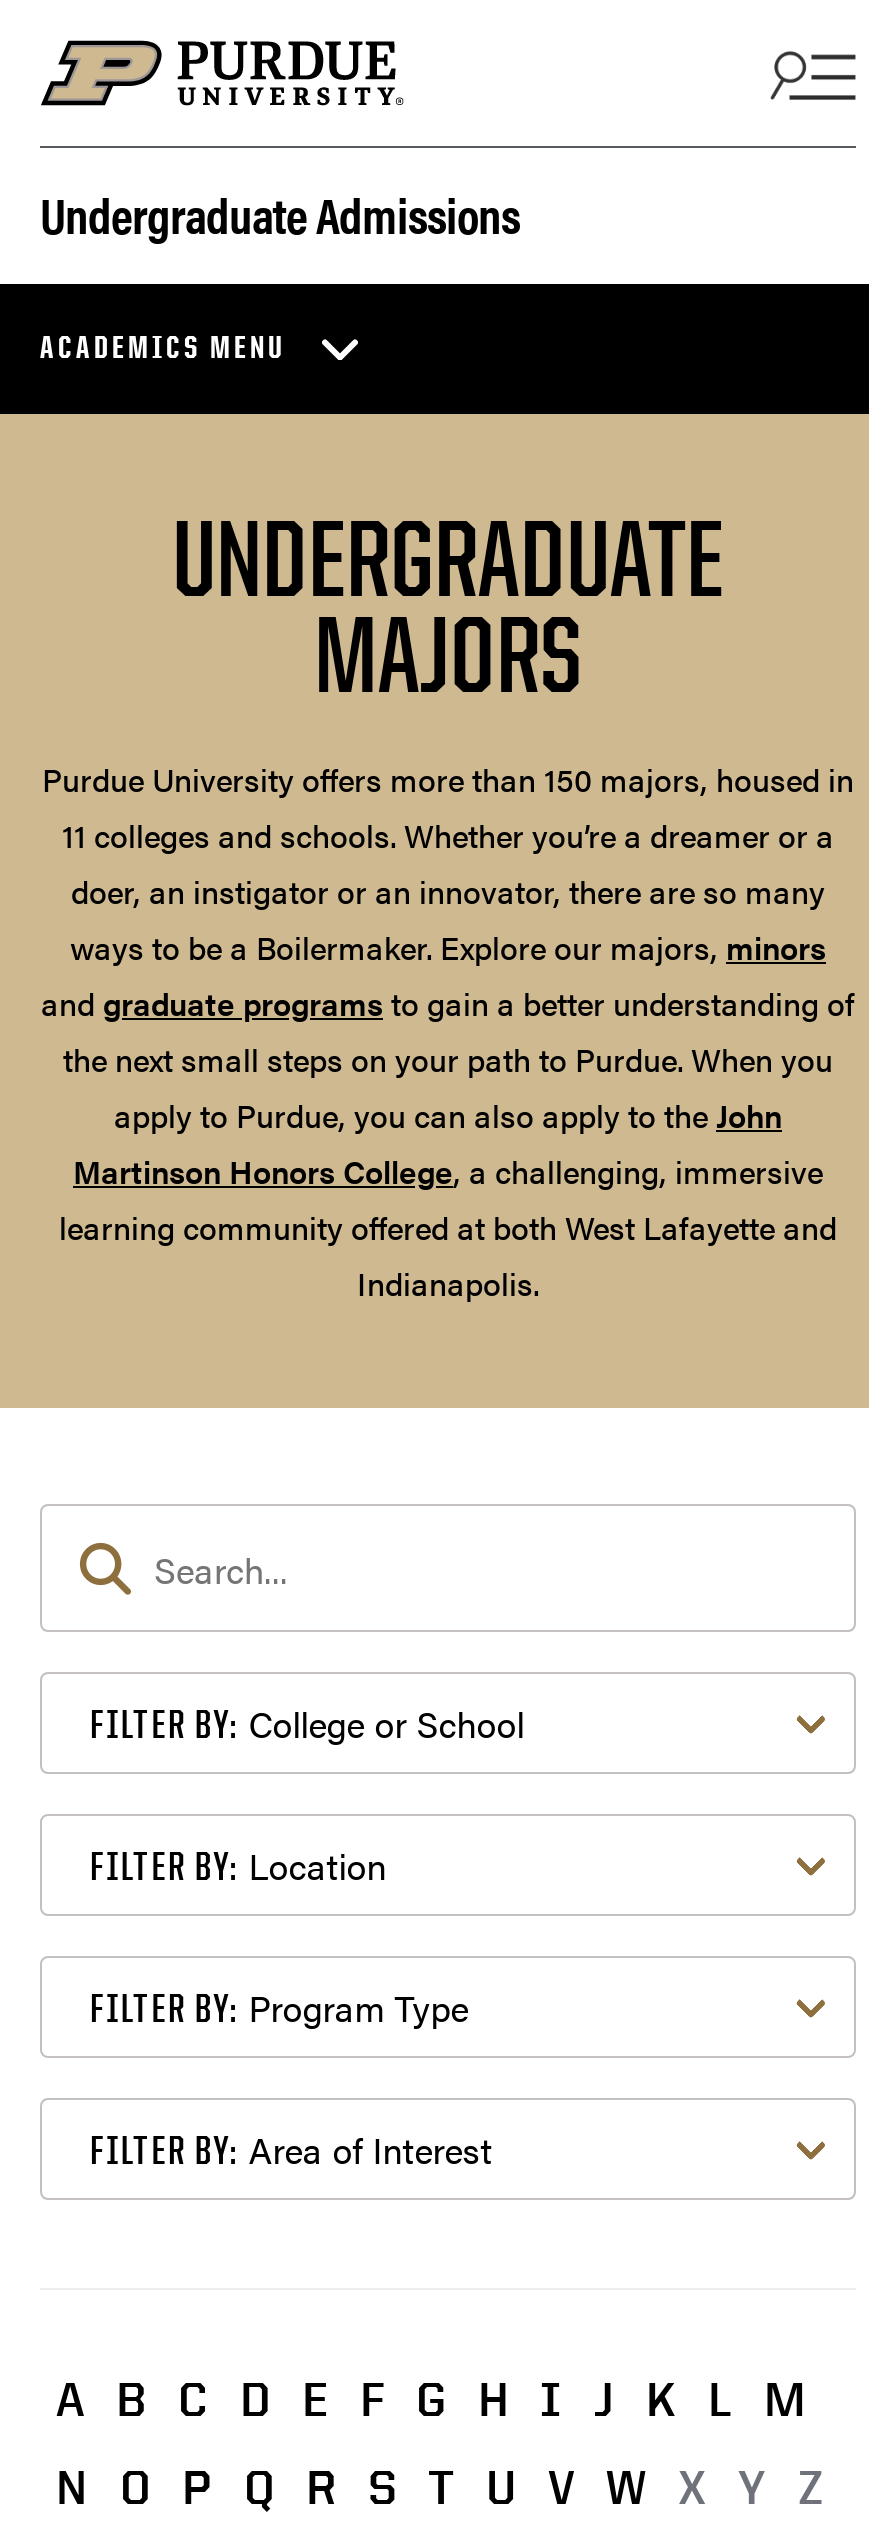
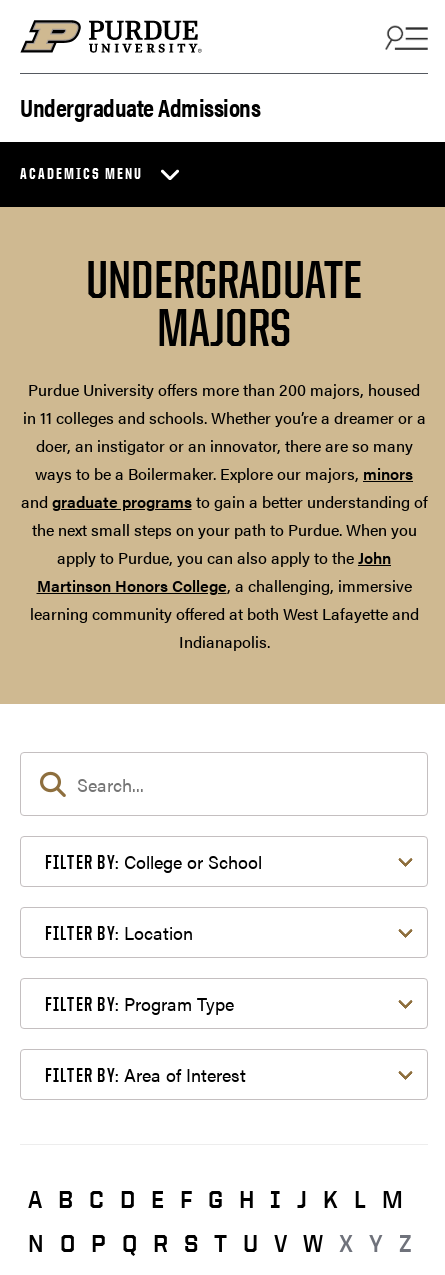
- Purdue University offers more than 150 majors, housed in
- 11 colleges and schools. Whether you’re a dreamer or a
+ Purdue University offers more than 200 majors, housed
+ in 11 colleges and schools. Whether you’re a dreamer or a
